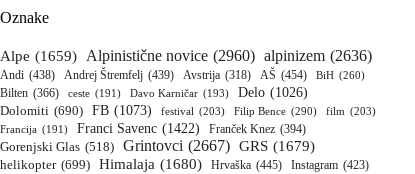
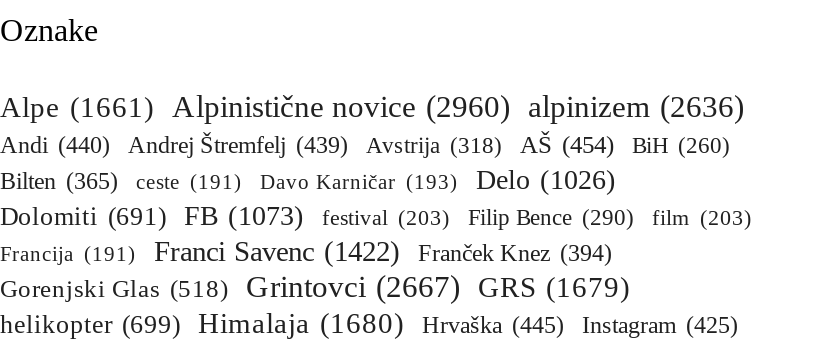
- Alpe (1659) Alpinistične novice (2960) alpinizem (2636)
+ Alpe (1661) Alpinistične novice (2960) alpinizem (2636)

- Andi (438) Andrej Štremfelj (439) Avstrija (318) AŠ (454) BiH (260)
+ Andi (440) Andrej Štremfelj (439) Avstrija (318) AŠ (454) BiH (260)

- Bilten (366) ceste (191) Davo Karničar (193) Delo (1026)
+ Bilten (365) ceste (191) Davo Karničar (193) Delo (1026)

- Dolomiti (690) FB (1073) festival (203) Filip Bence (290) film (203)
+ Dolomiti (691) FB (1073) festival (203) Filip Bence (290) film (203)

- helikopter (699) Himalaja (1680) Hrvaška (445) Instagram (423)
+ helikopter (699) Himalaja (1680) Hrvaška (445) Instagram (425)
